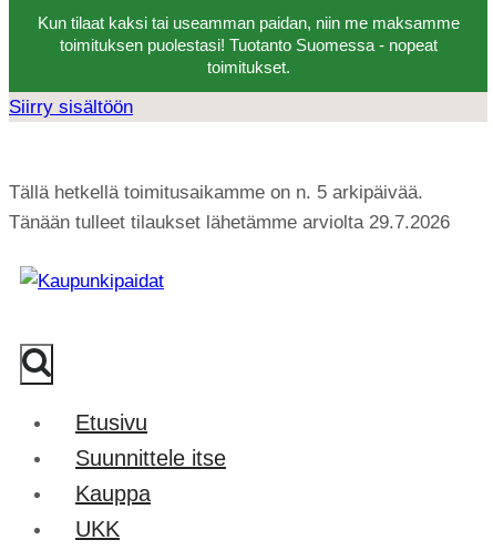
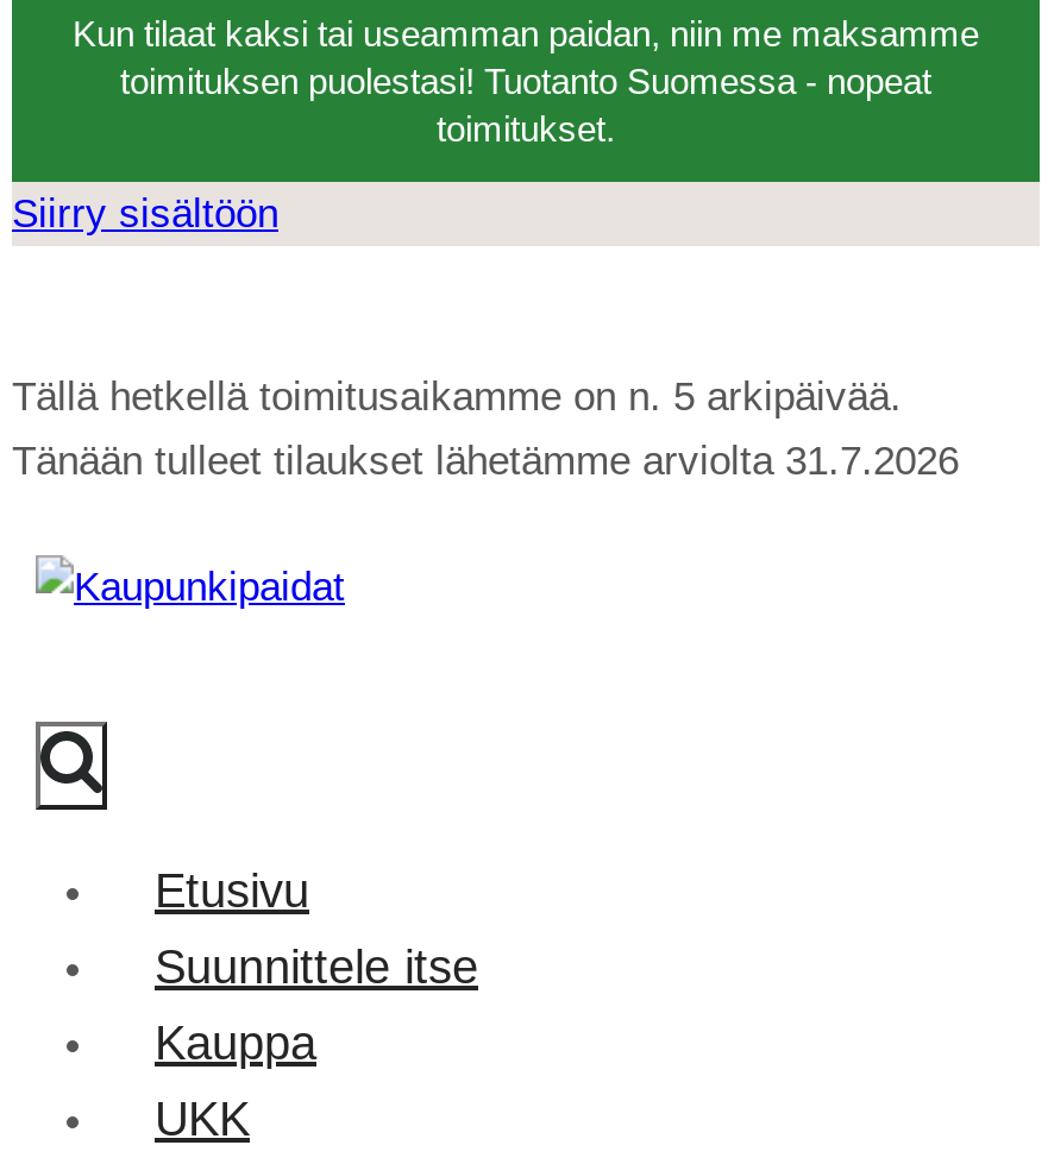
- Tänään tulleet tilaukset lähetämme arviolta 29.7.2026
+ Tänään tulleet tilaukset lähetämme arviolta 31.7.2026
